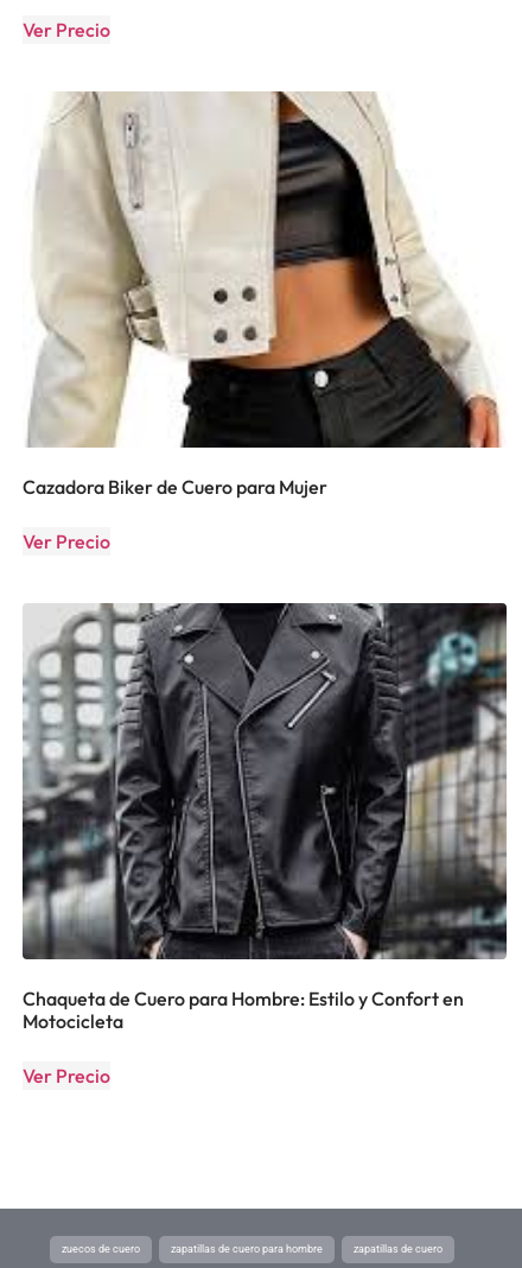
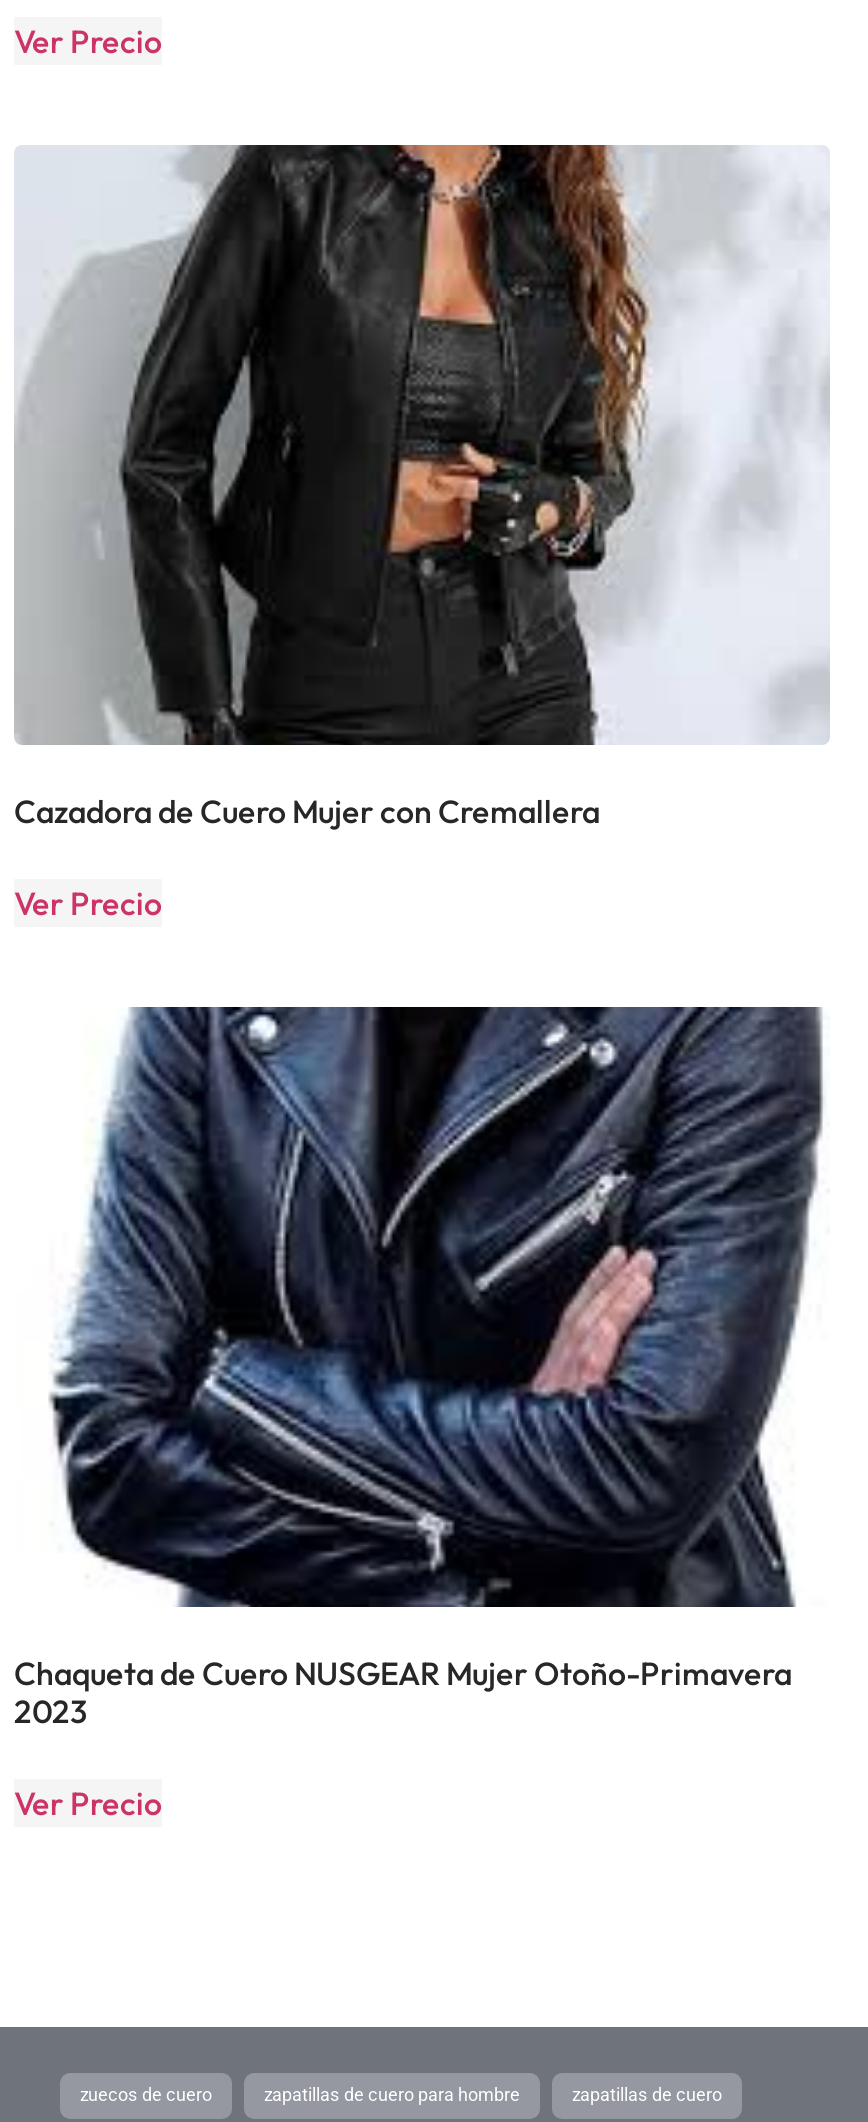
- [image]
- Cazadora Biker de Cuero para Mujer
+ [image]
+ Cazadora de Cuero Mujer con Cremallera

- [image]
- Chaqueta de Cuero para Hombre: Estilo y Confort en
- Motocicleta
+ [image]
+ Chaqueta de Cuero NUSGEAR Mujer Otoño-Primavera
+ 2023
